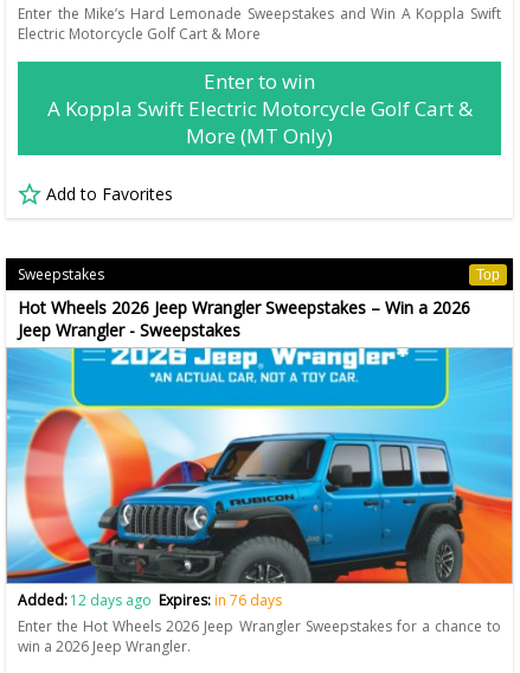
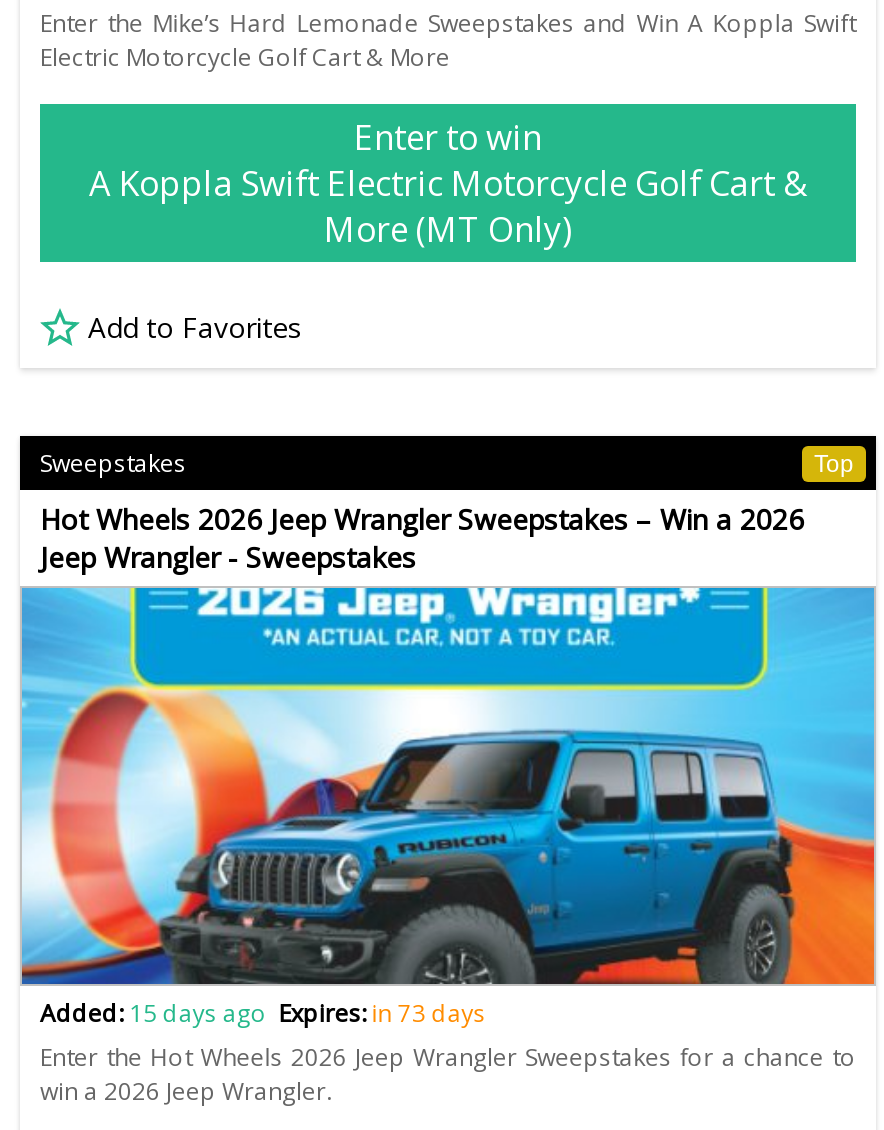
- Added: 12 days ago Expires: in 76 days
+ Added: 15 days ago Expires: in 73 days
